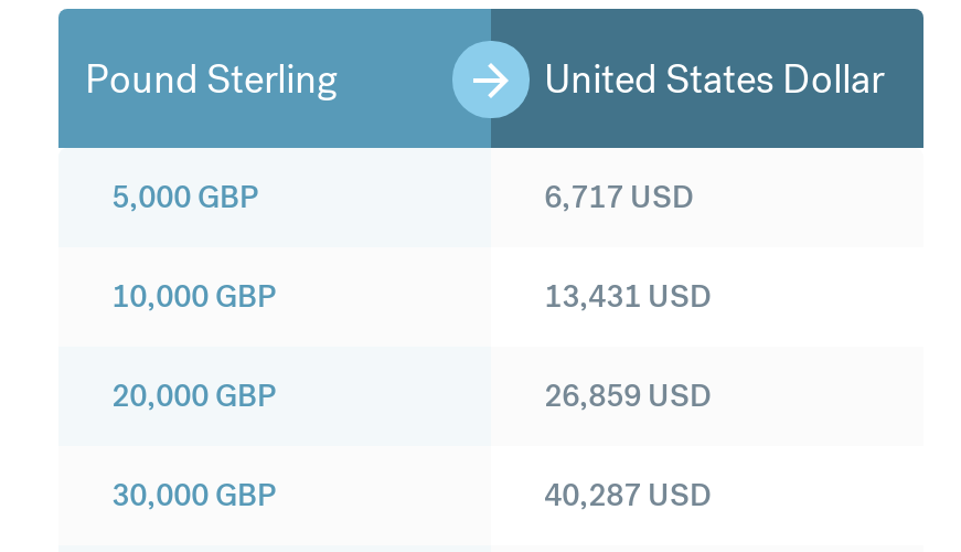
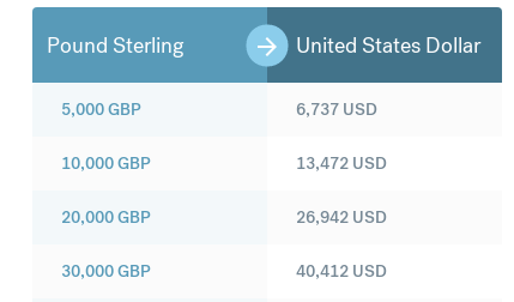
- 6,717 USD
+ 6,737 USD

- 13,431 USD
+ 13,472 USD

- 26,859 USD
+ 26,942 USD

- 40,287 USD
+ 40,412 USD
